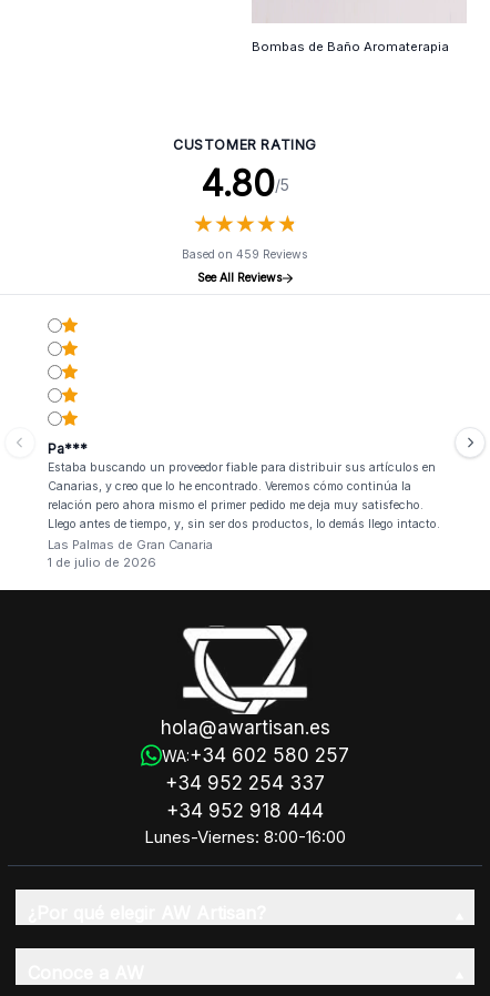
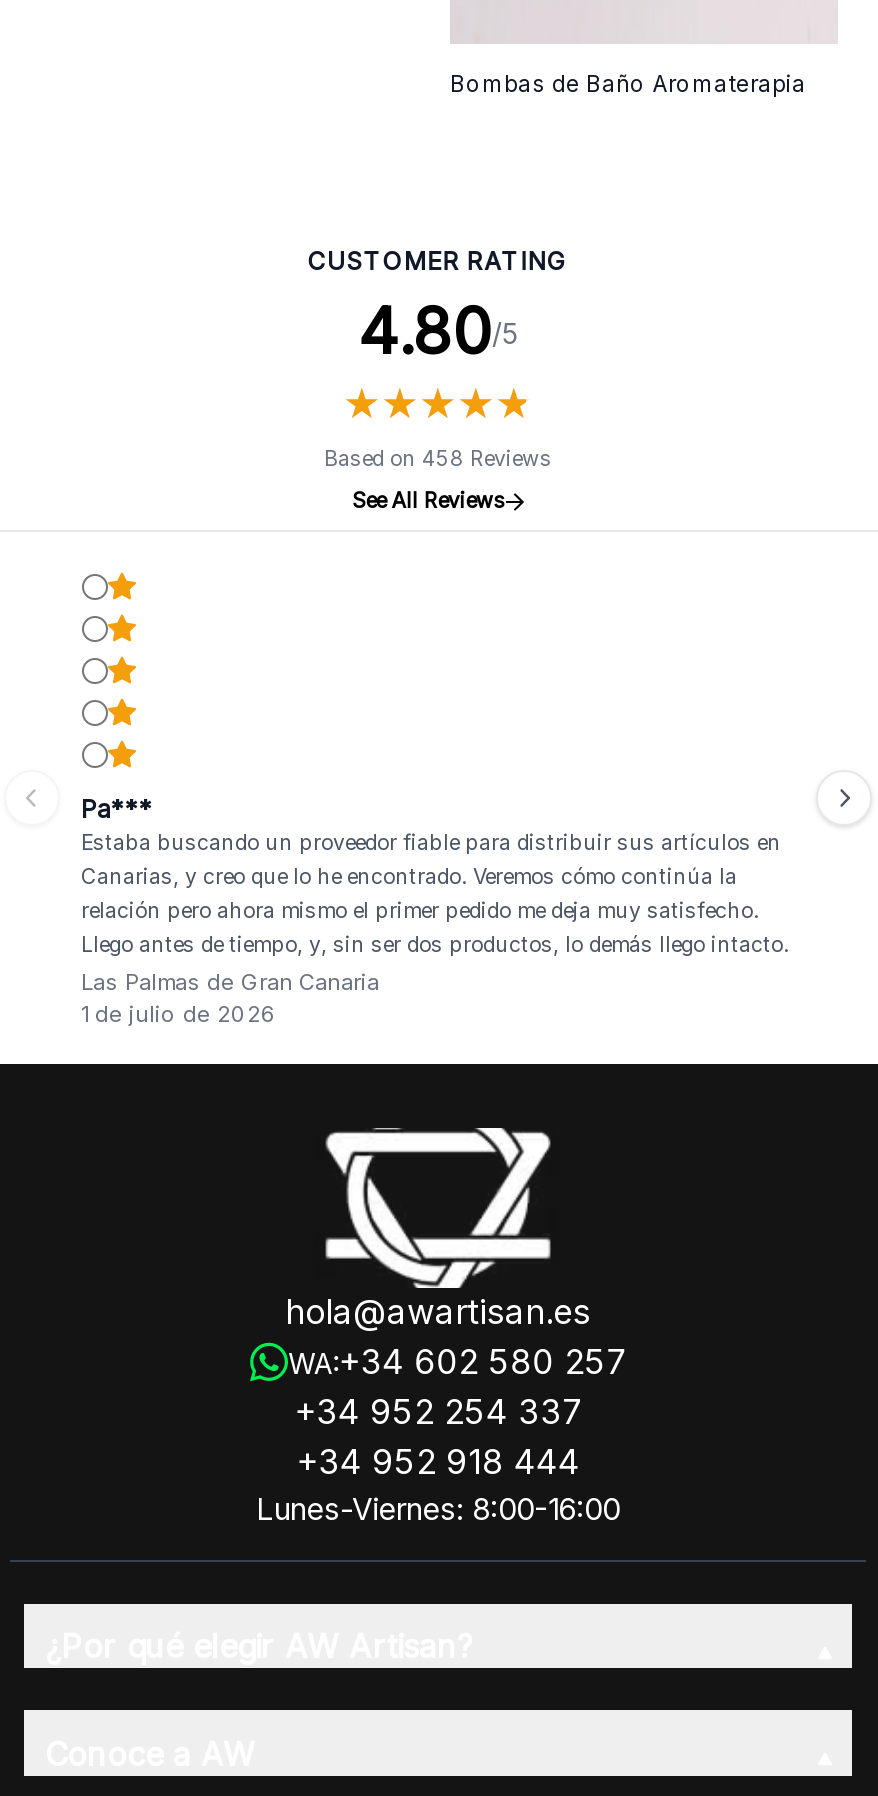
- Based on 459 Reviews
+ Based on 458 Reviews
